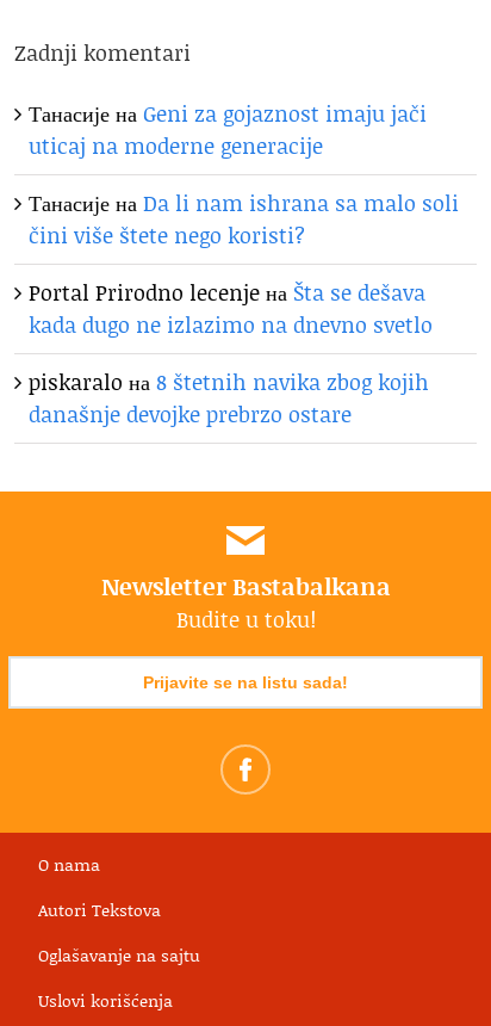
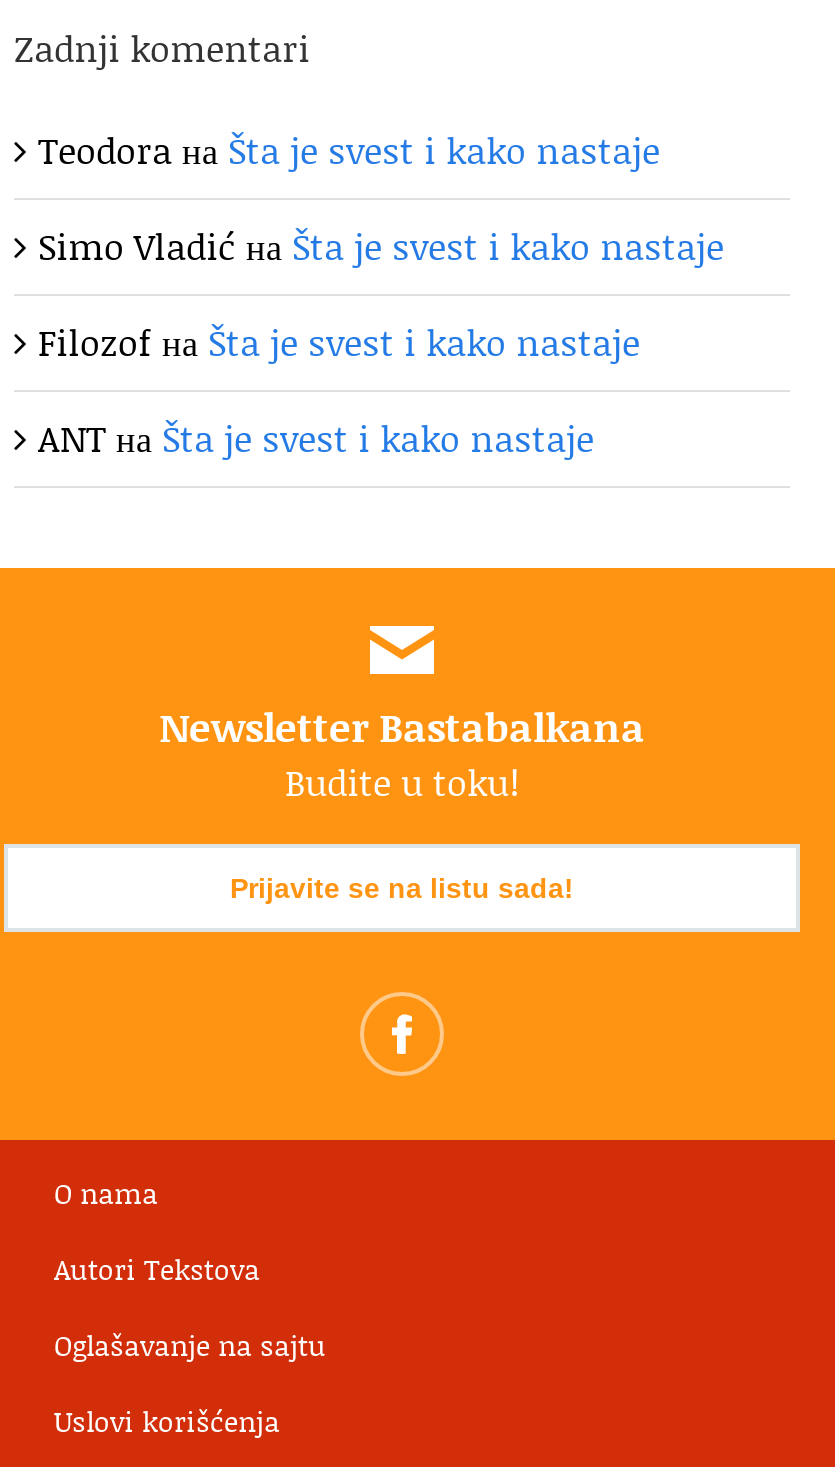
- Танасије на Geni za gojaznost imaju jači
- uticaj na moderne generacije
+ Teodora на Šta je svest i kako nastaje

- Танасије на Da li nam ishrana sa malo soli
- čini više štete nego koristi?
+ Simo Vladić на Šta je svest i kako nastaje

- Portal Prirodno lecenje на Šta se dešava
- kada dugo ne izlazimo na dnevno svetlo
+ Filozof на Šta je svest i kako nastaje

- piskaralo на 8 štetnih navika zbog kojih
- današnje devojke prebrzo ostare
+ ANT на Šta je svest i kako nastaje
